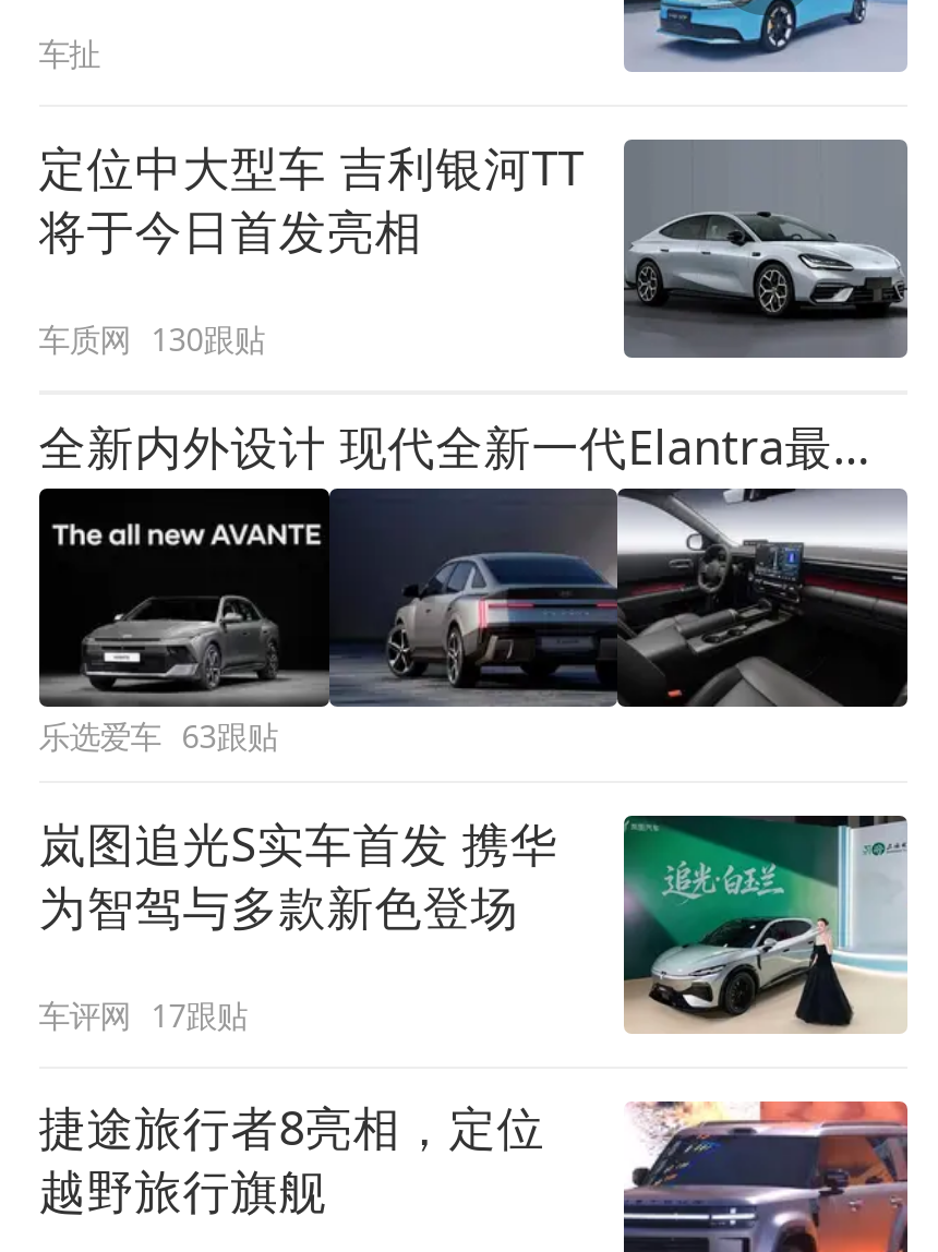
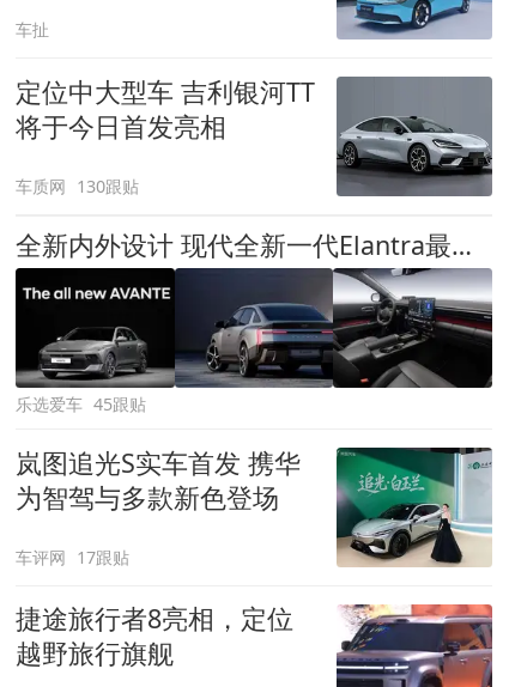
- 乐选爱车 63跟贴
+ 乐选爱车 45跟贴
